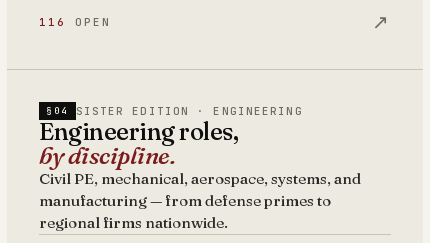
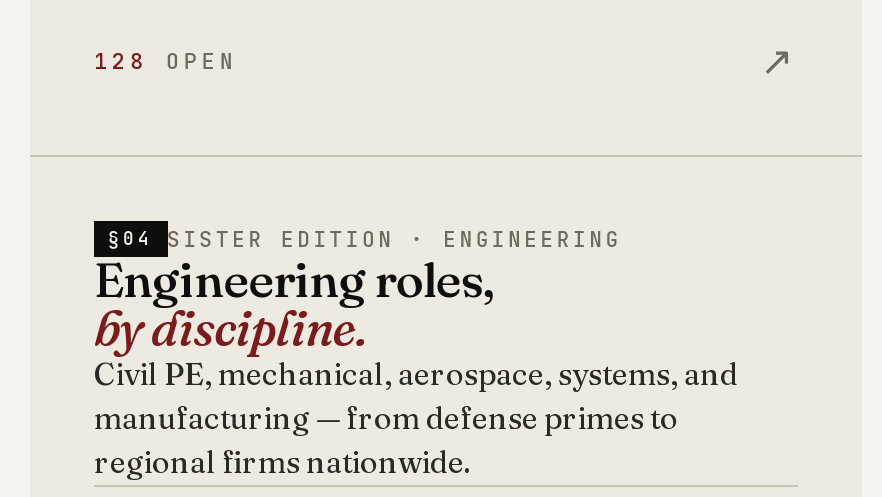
- 116 OPEN
+ 128 OPEN
